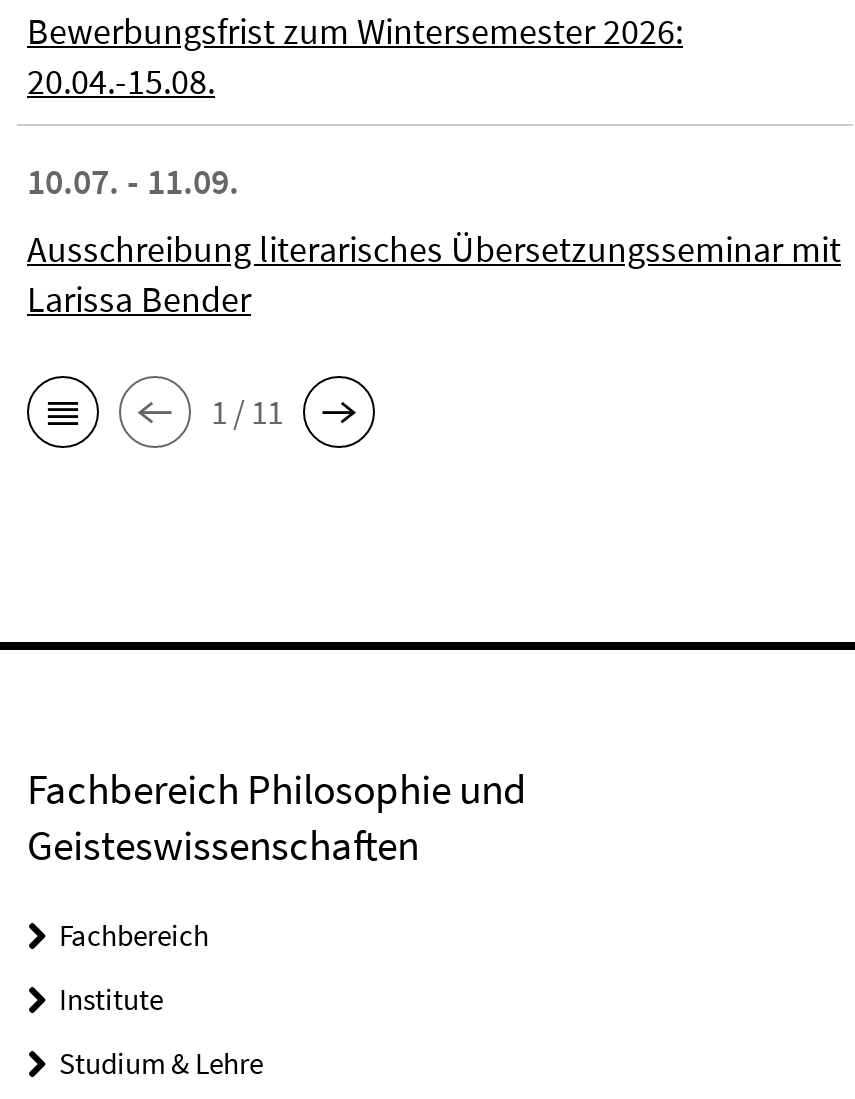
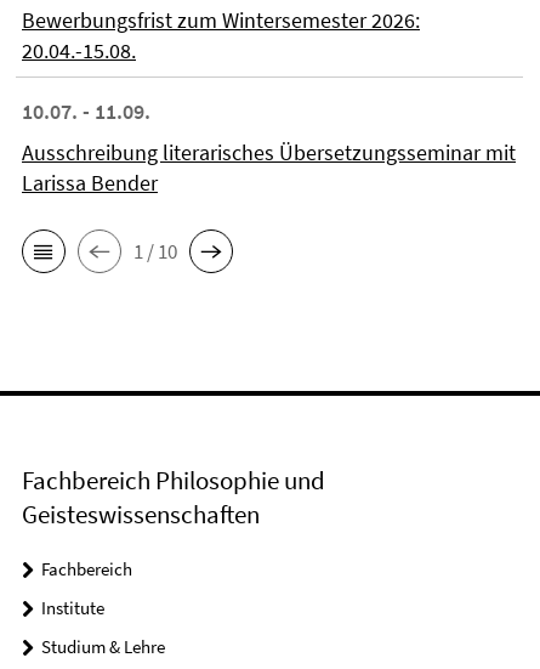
- 1 / 11
+ 1 / 10
